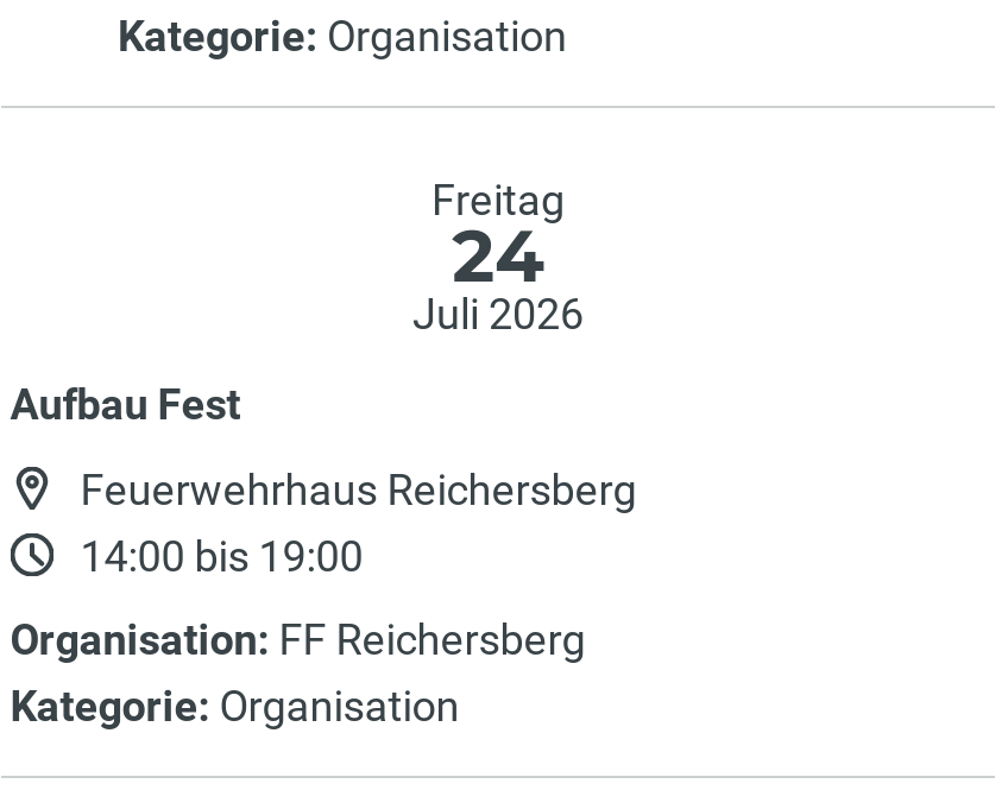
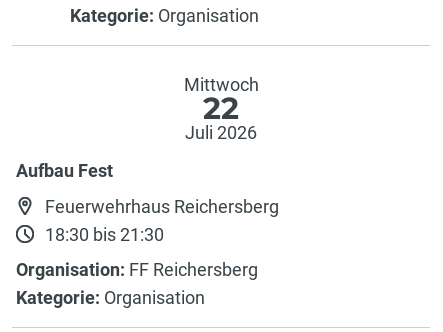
- Freitag
- 24
+ Mittwoch
+ 22

- 14:00 bis 19:00
+ 18:30 bis 21:30
